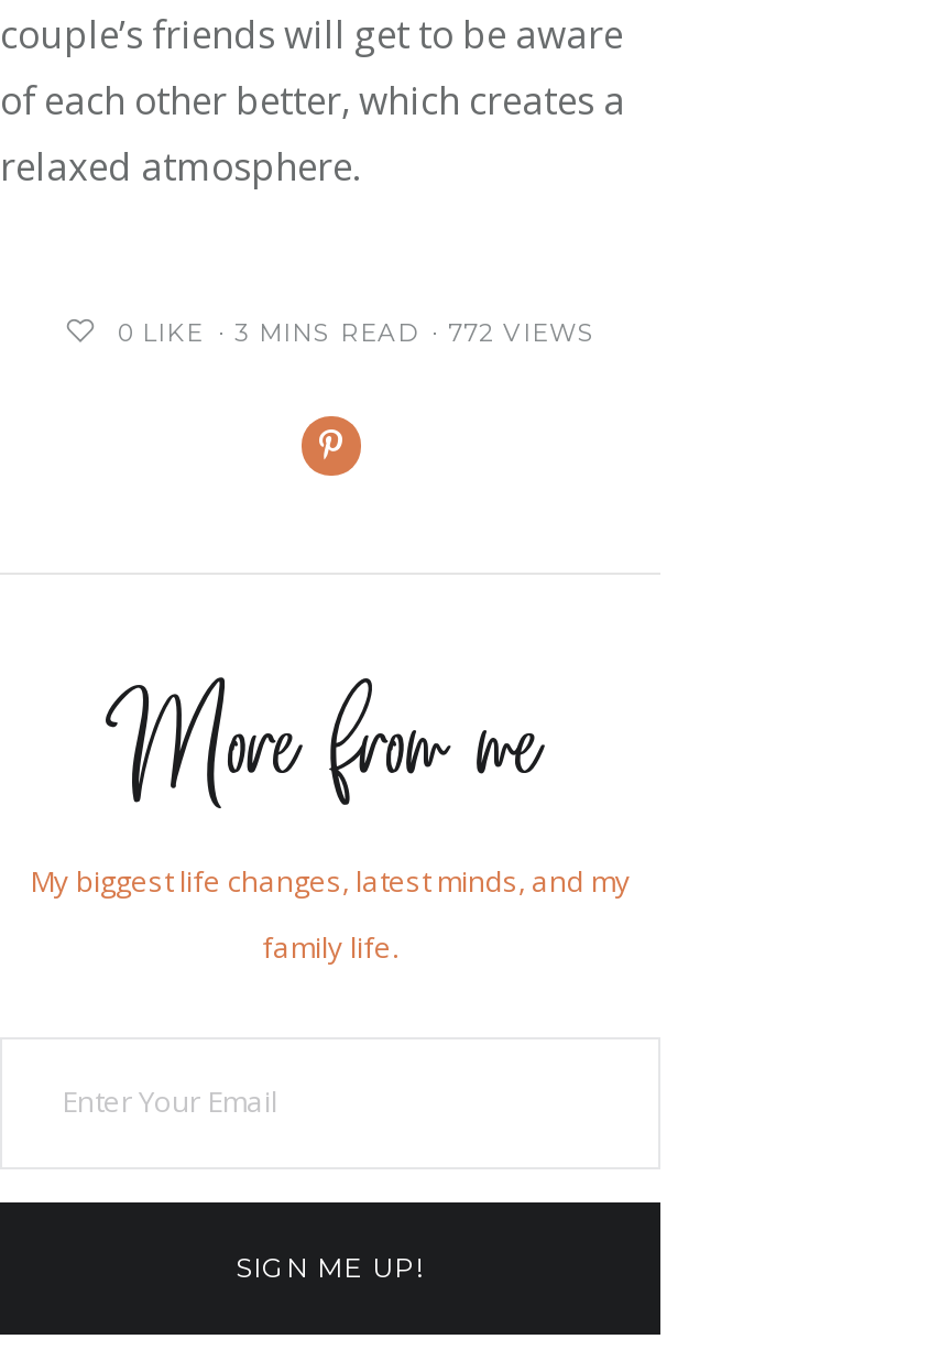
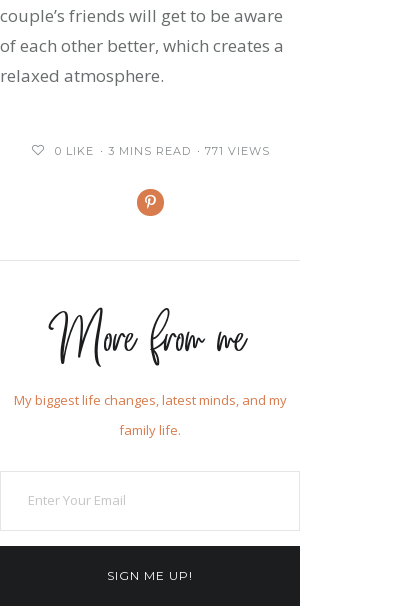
- 772 VIEWS
+ 771 VIEWS
